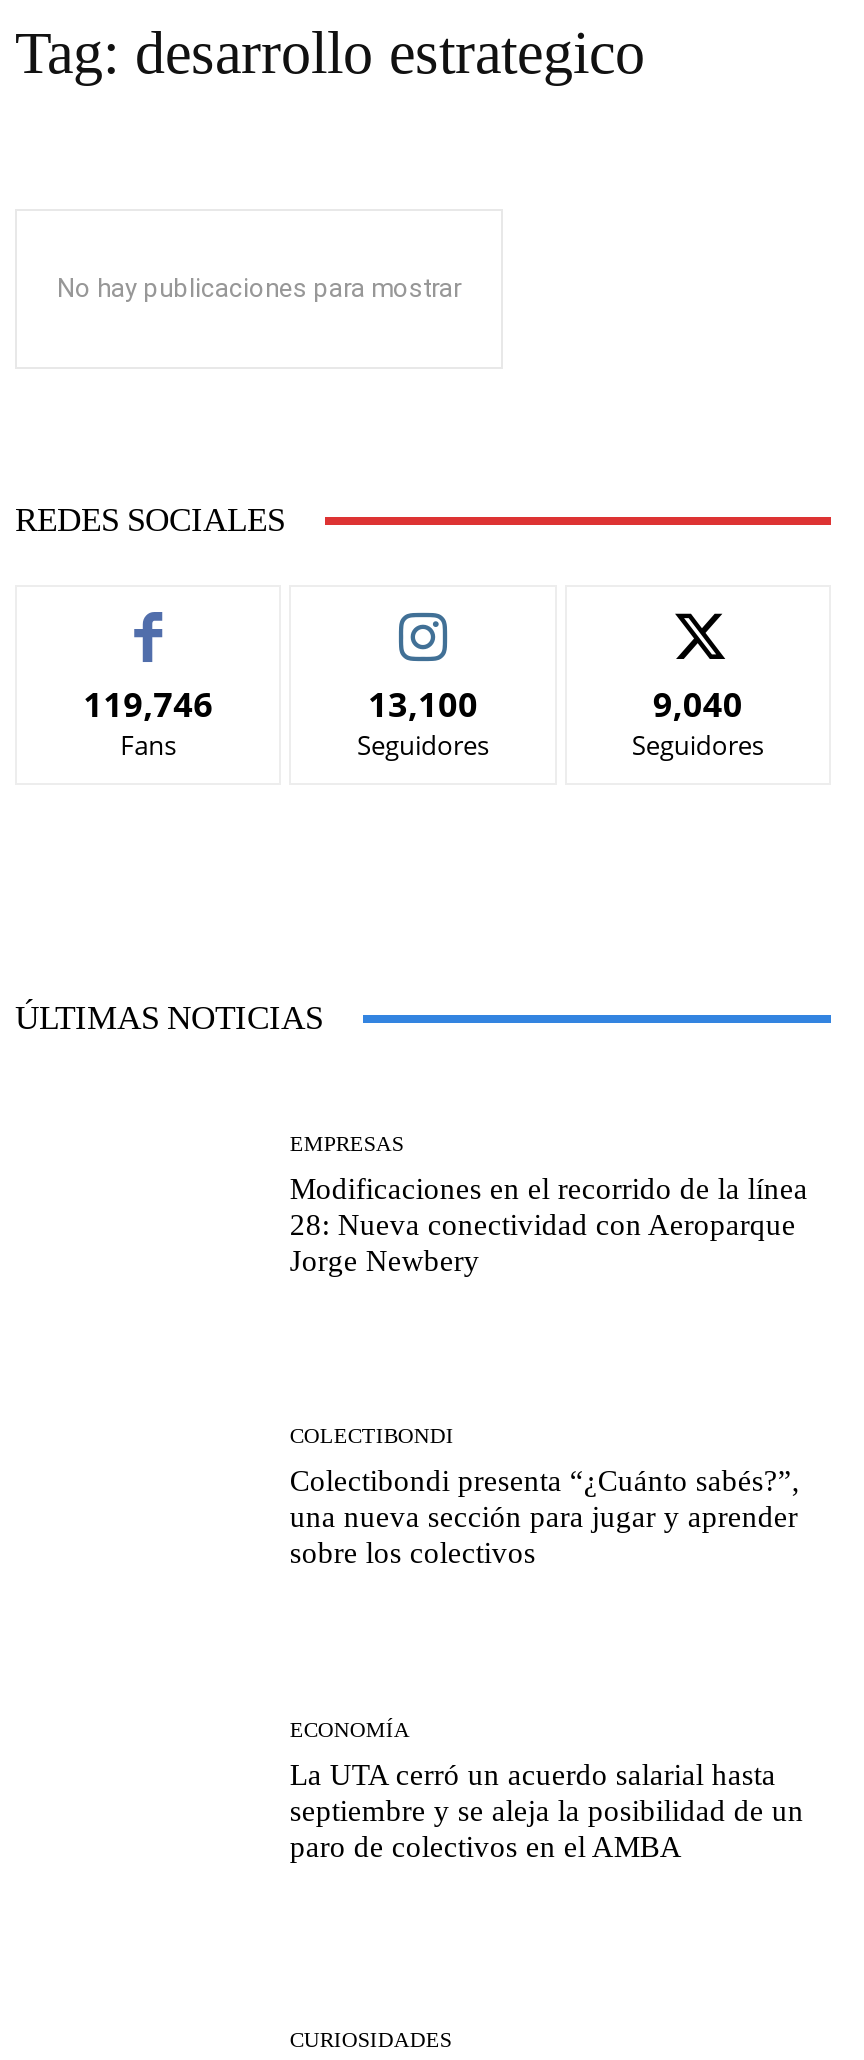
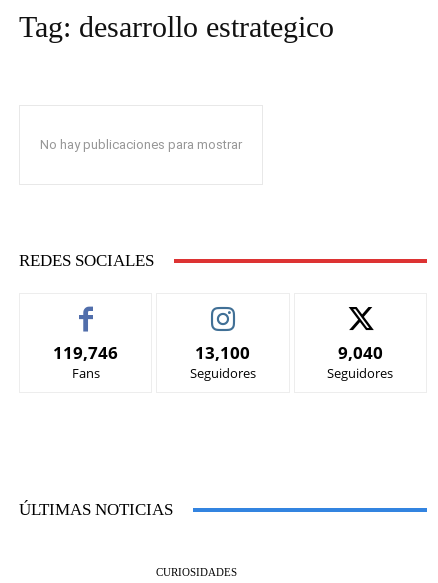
- EMPRESAS
- Modificaciones en el recorrido de la línea
- 28: Nueva conectividad con Aeroparque
- Jorge Newbery

- COLECTIBONDI
- Colectibondi presenta “¿Cuánto sabés?”,
- una nueva sección para jugar y aprender
- sobre los colectivos

- ECONOMÍA
- La UTA cerró un acuerdo salarial hasta
- septiembre y se aleja la posibilidad de un
- paro de colectivos en el AMBA
